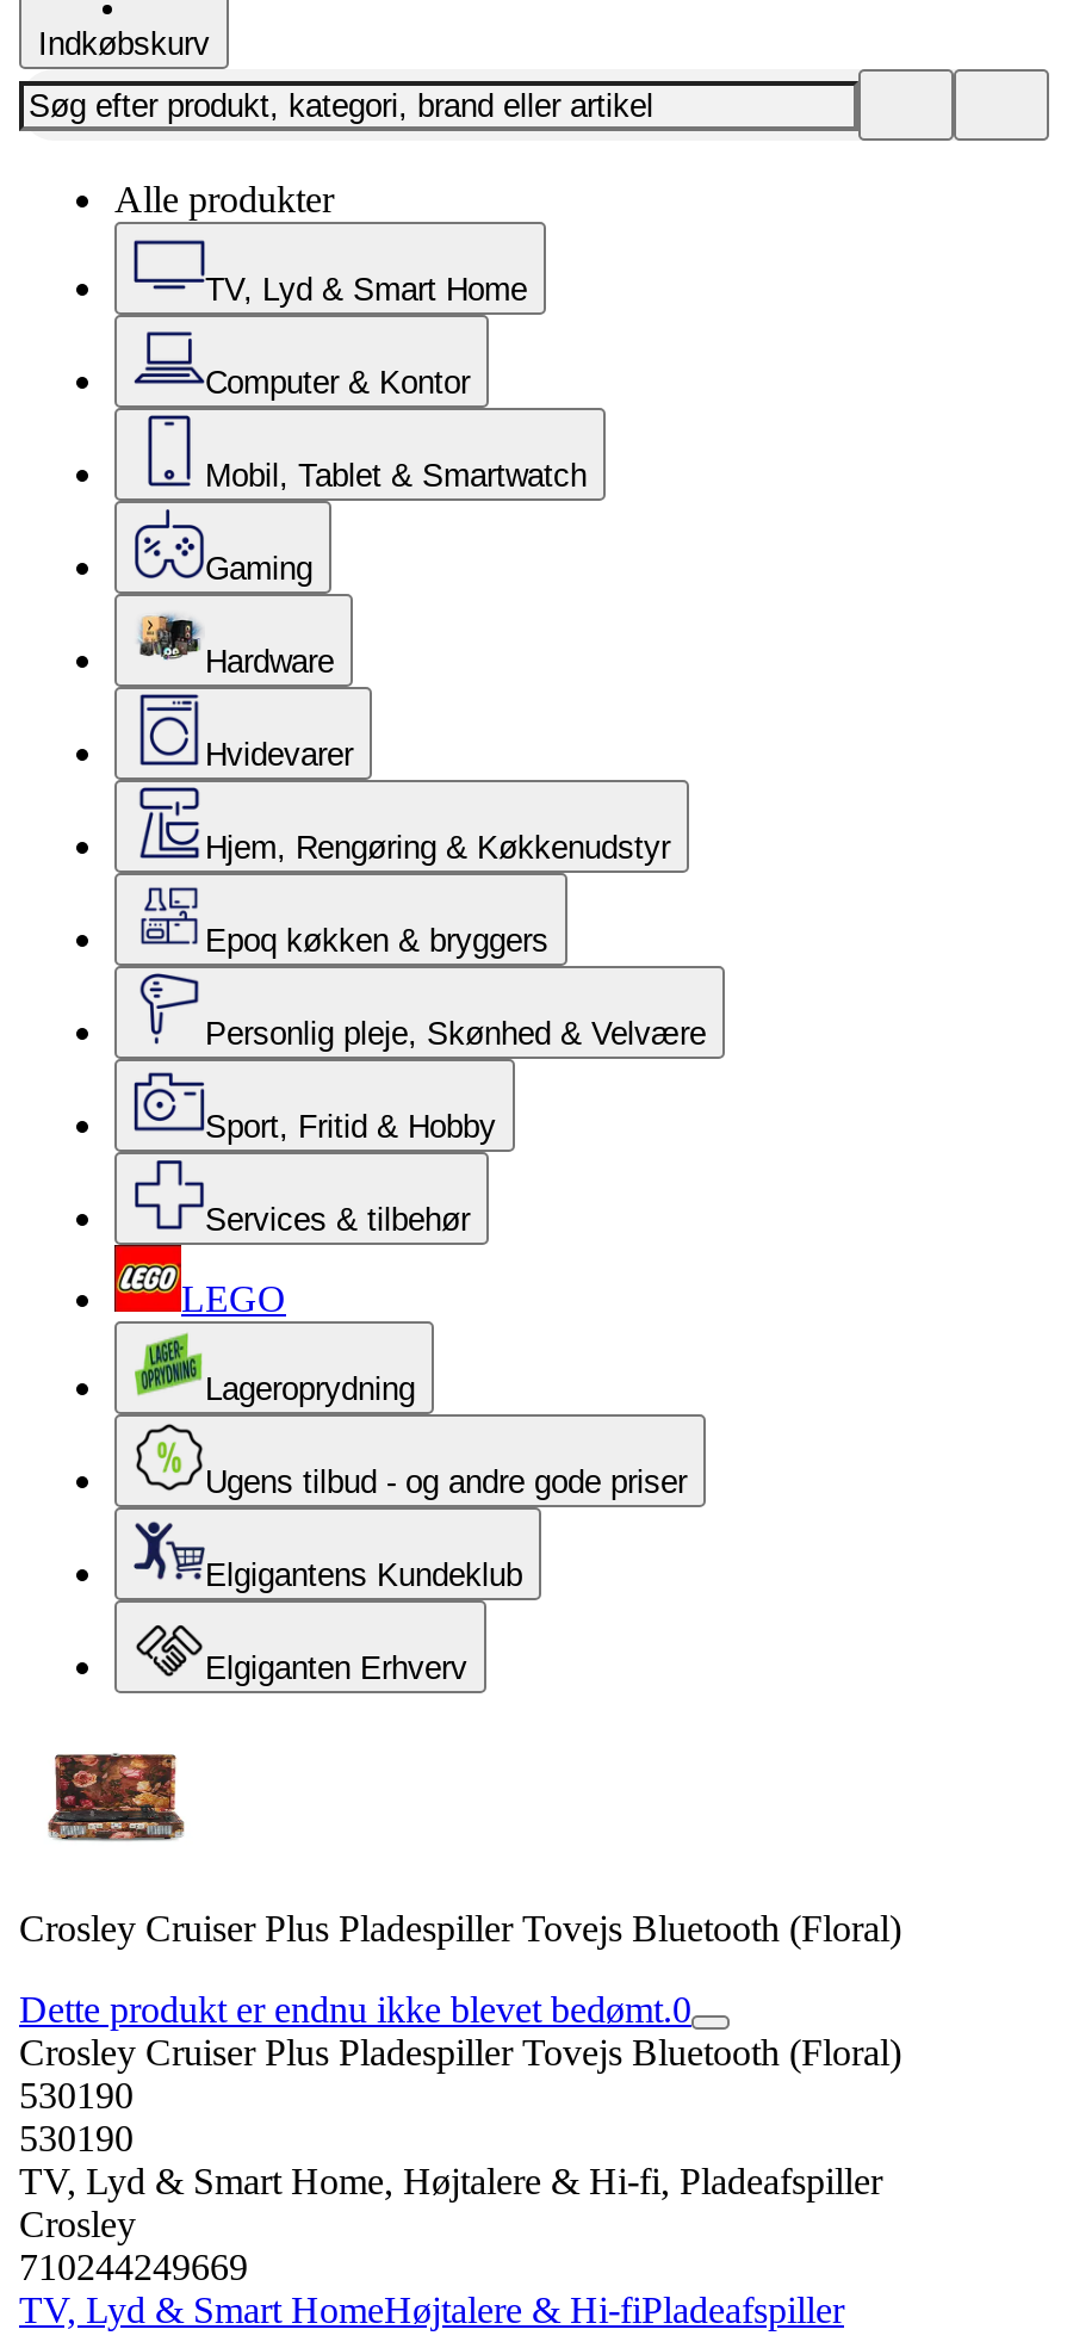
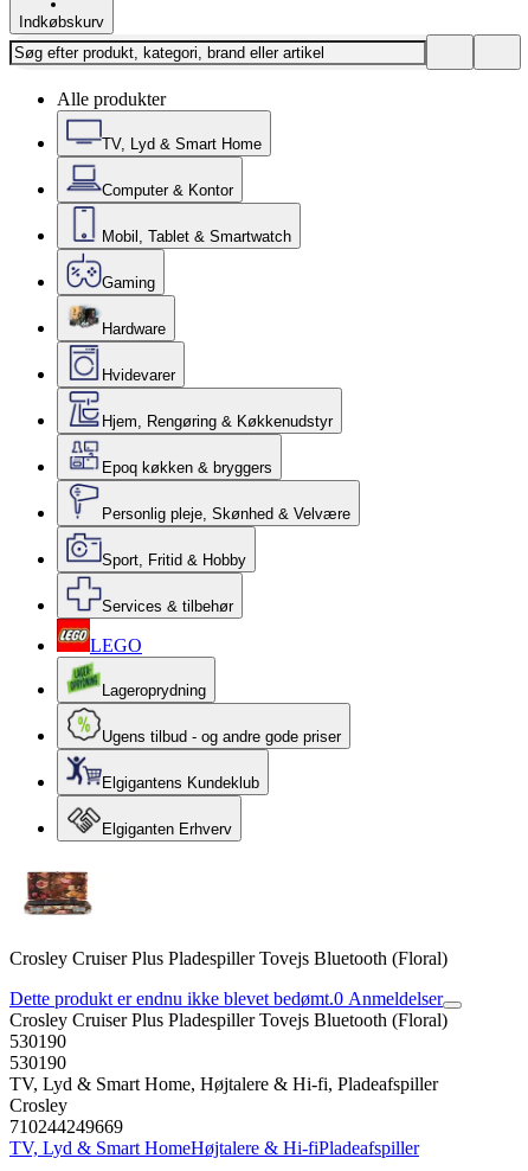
- Dette produkt er endnu ikke blevet bedømt.0
+ Dette produkt er endnu ikke blevet bedømt.0 Anmeldelser
